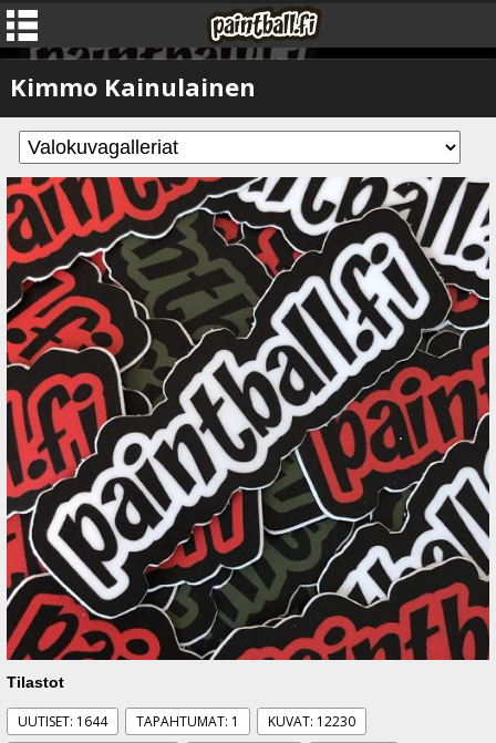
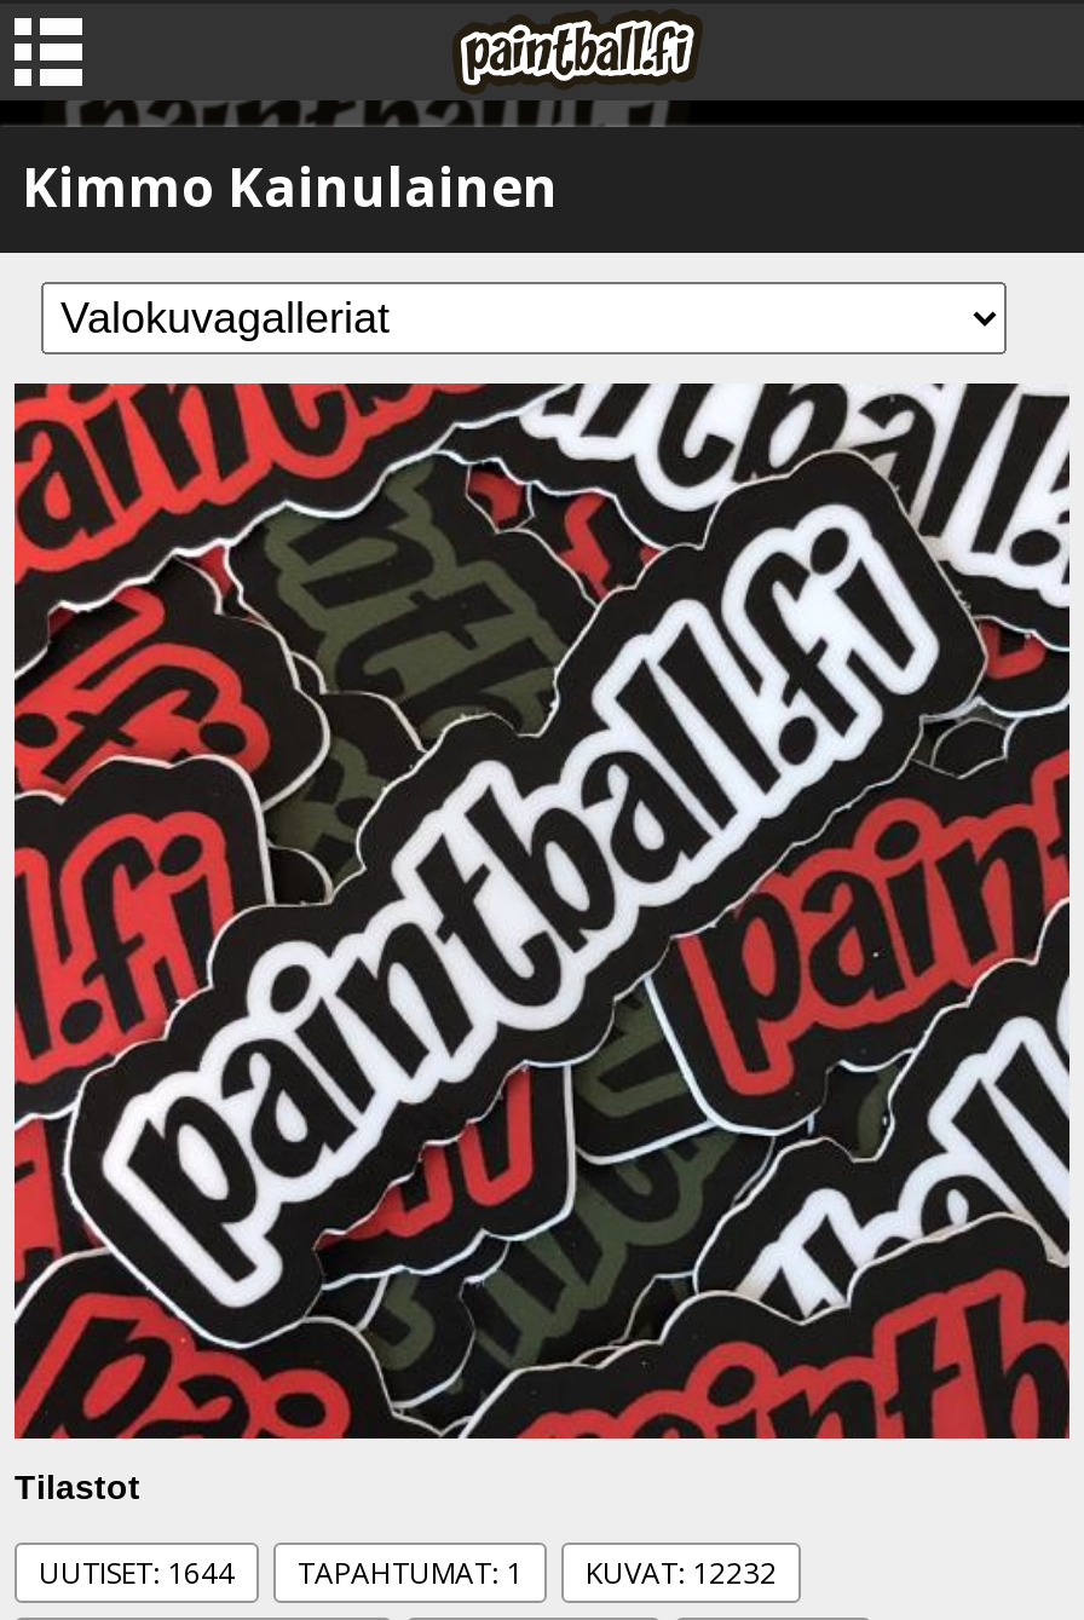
- UUTISET: 1644 TAPAHTUMAT: 1 KUVAT: 12230
+ UUTISET: 1644 TAPAHTUMAT: 1 KUVAT: 12232
